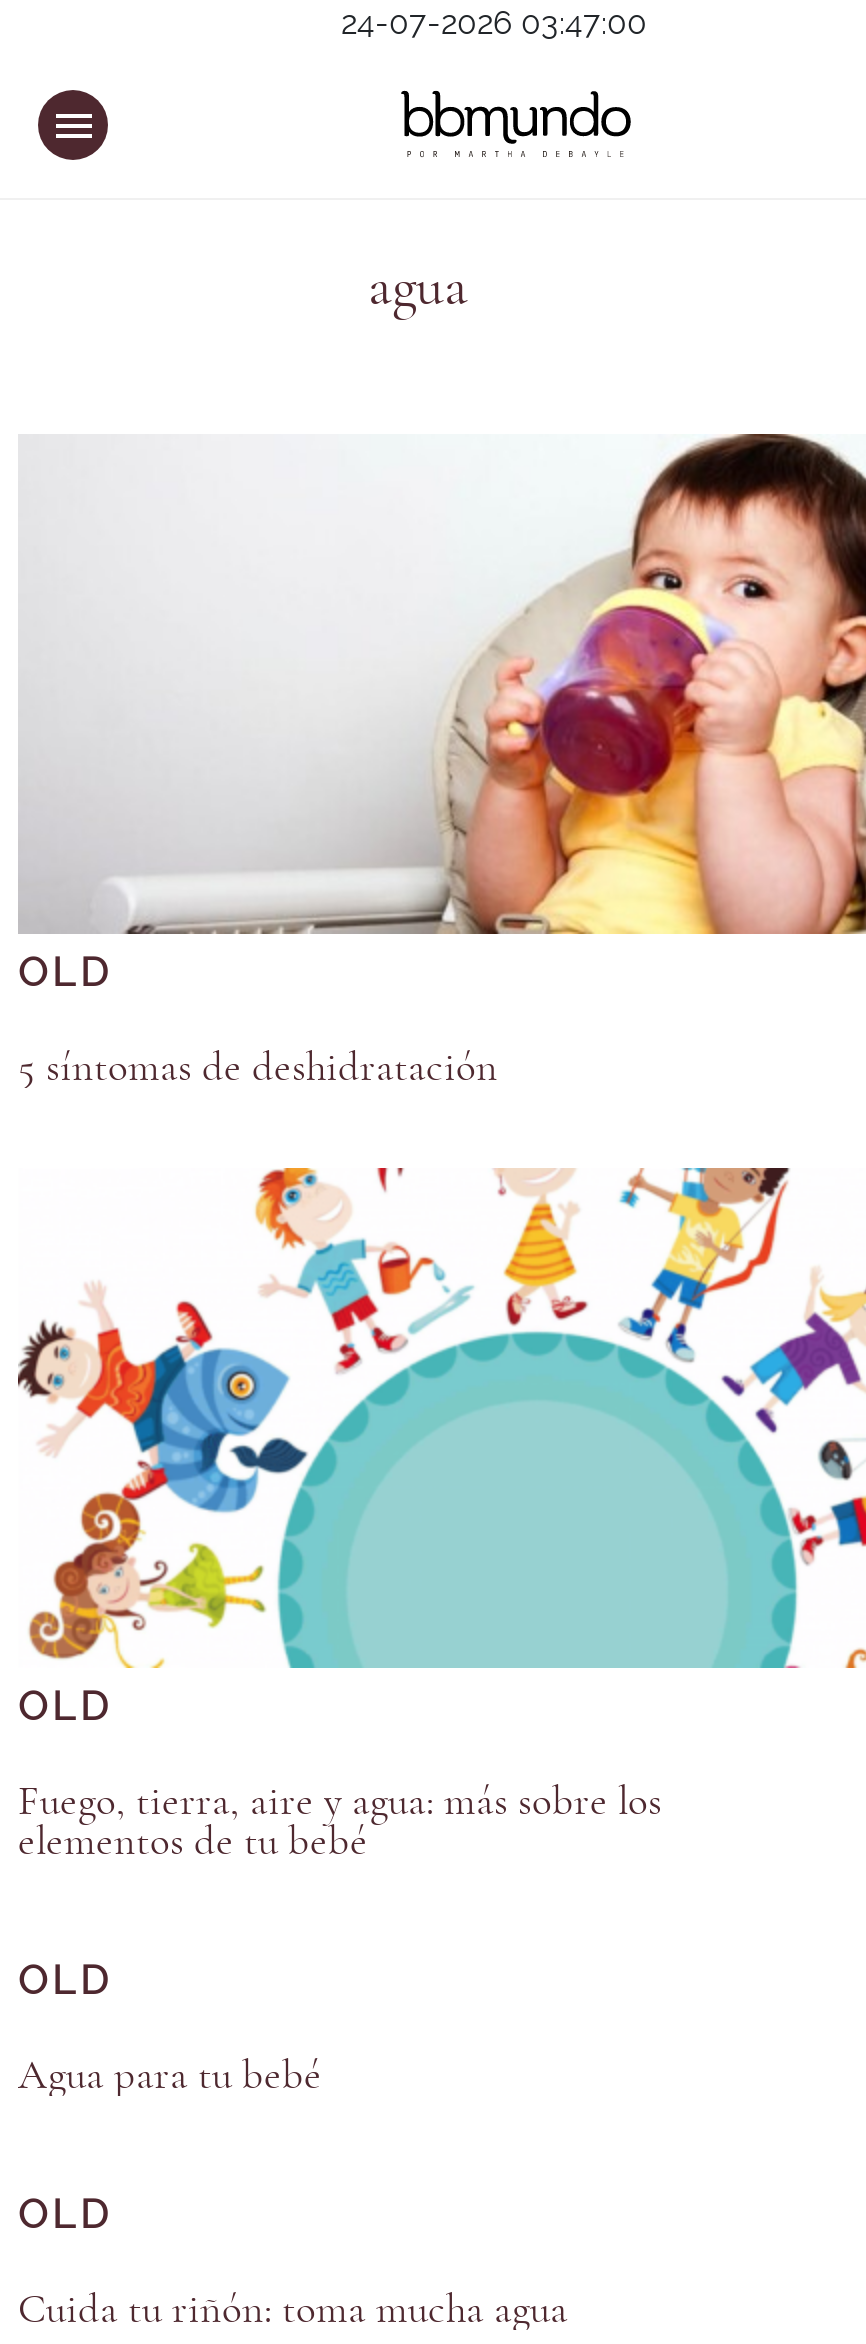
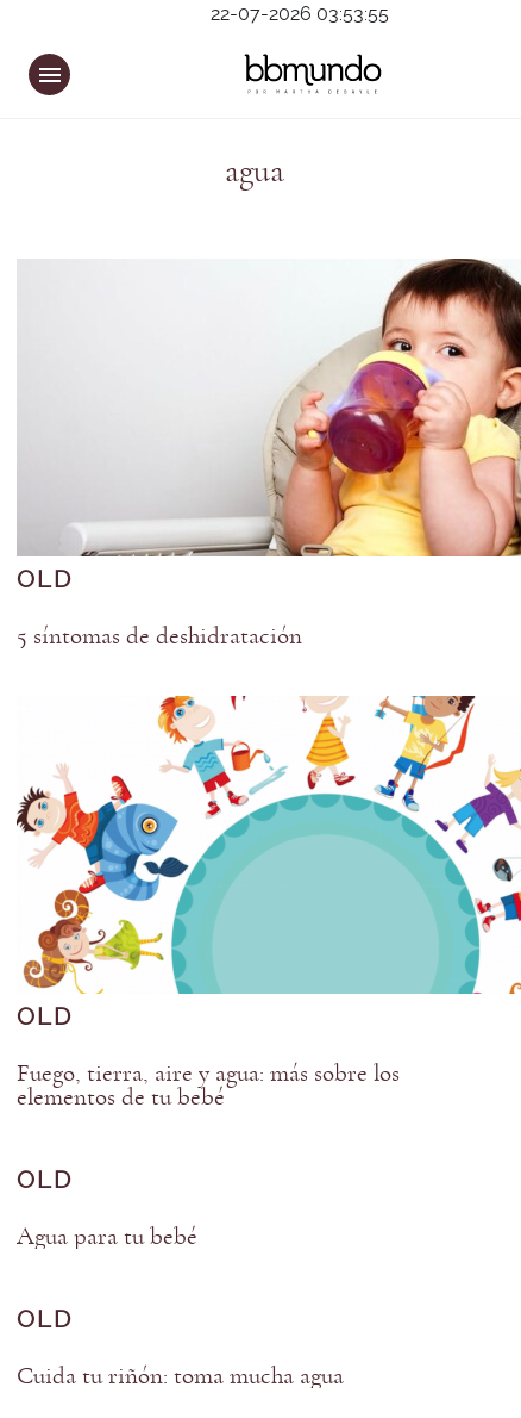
- 24-07-2026 03:47:00
+ 22-07-2026 03:53:55
